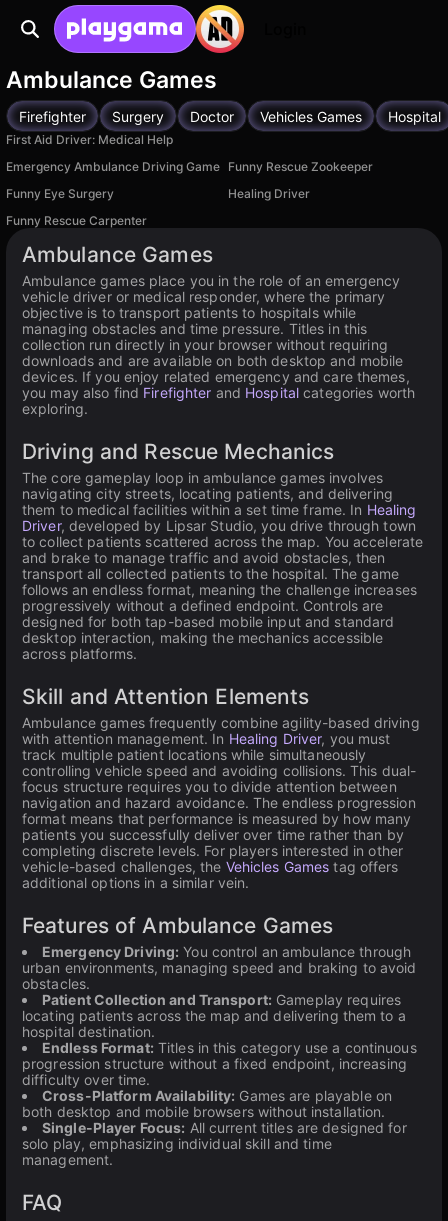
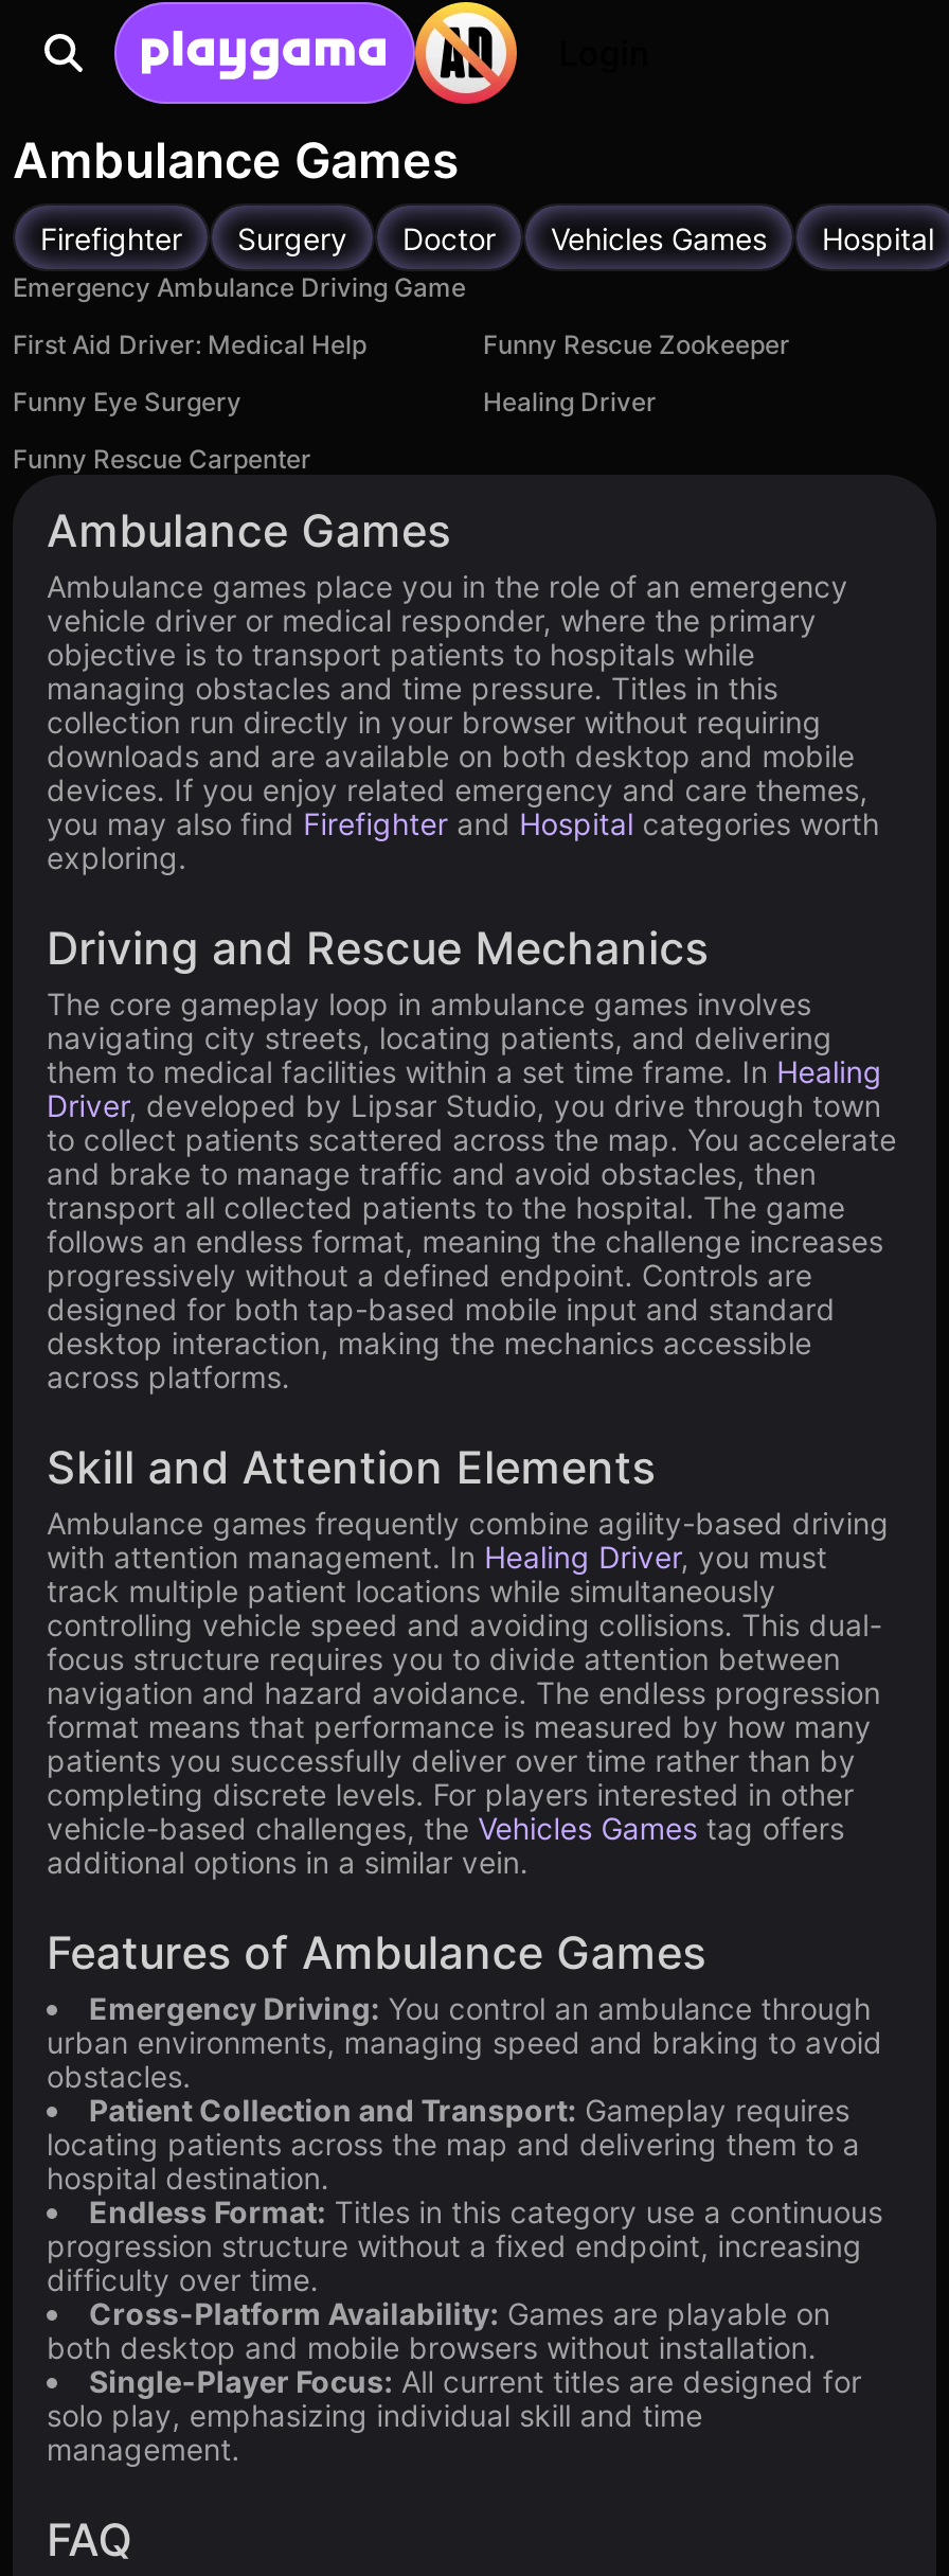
+ Emergency Ambulance Driving Game

moved down: First Aid Driver: Medical Help

- Emergency Ambulance Driving Game Funny Rescue Zookeeper
+ Funny Rescue Zookeeper
